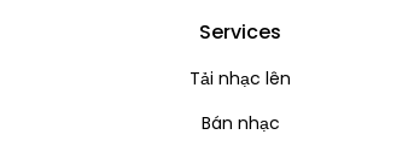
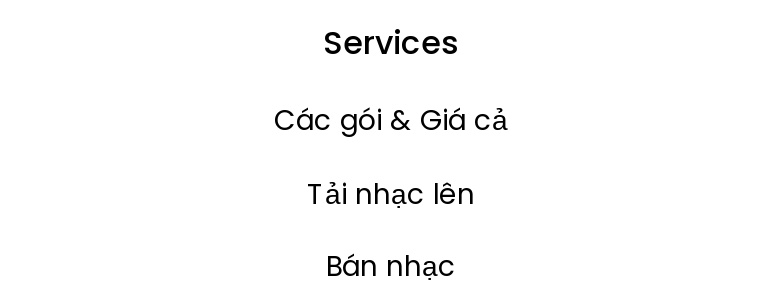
+ Các gói & Giá cả
